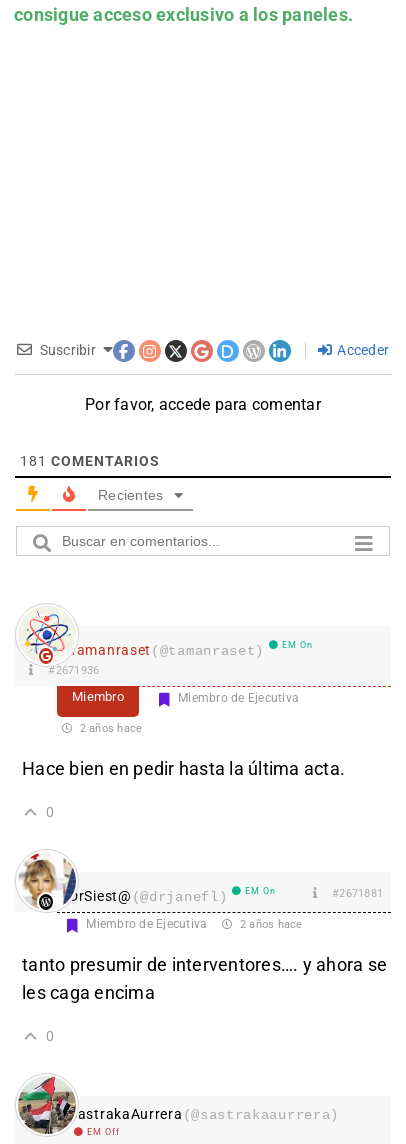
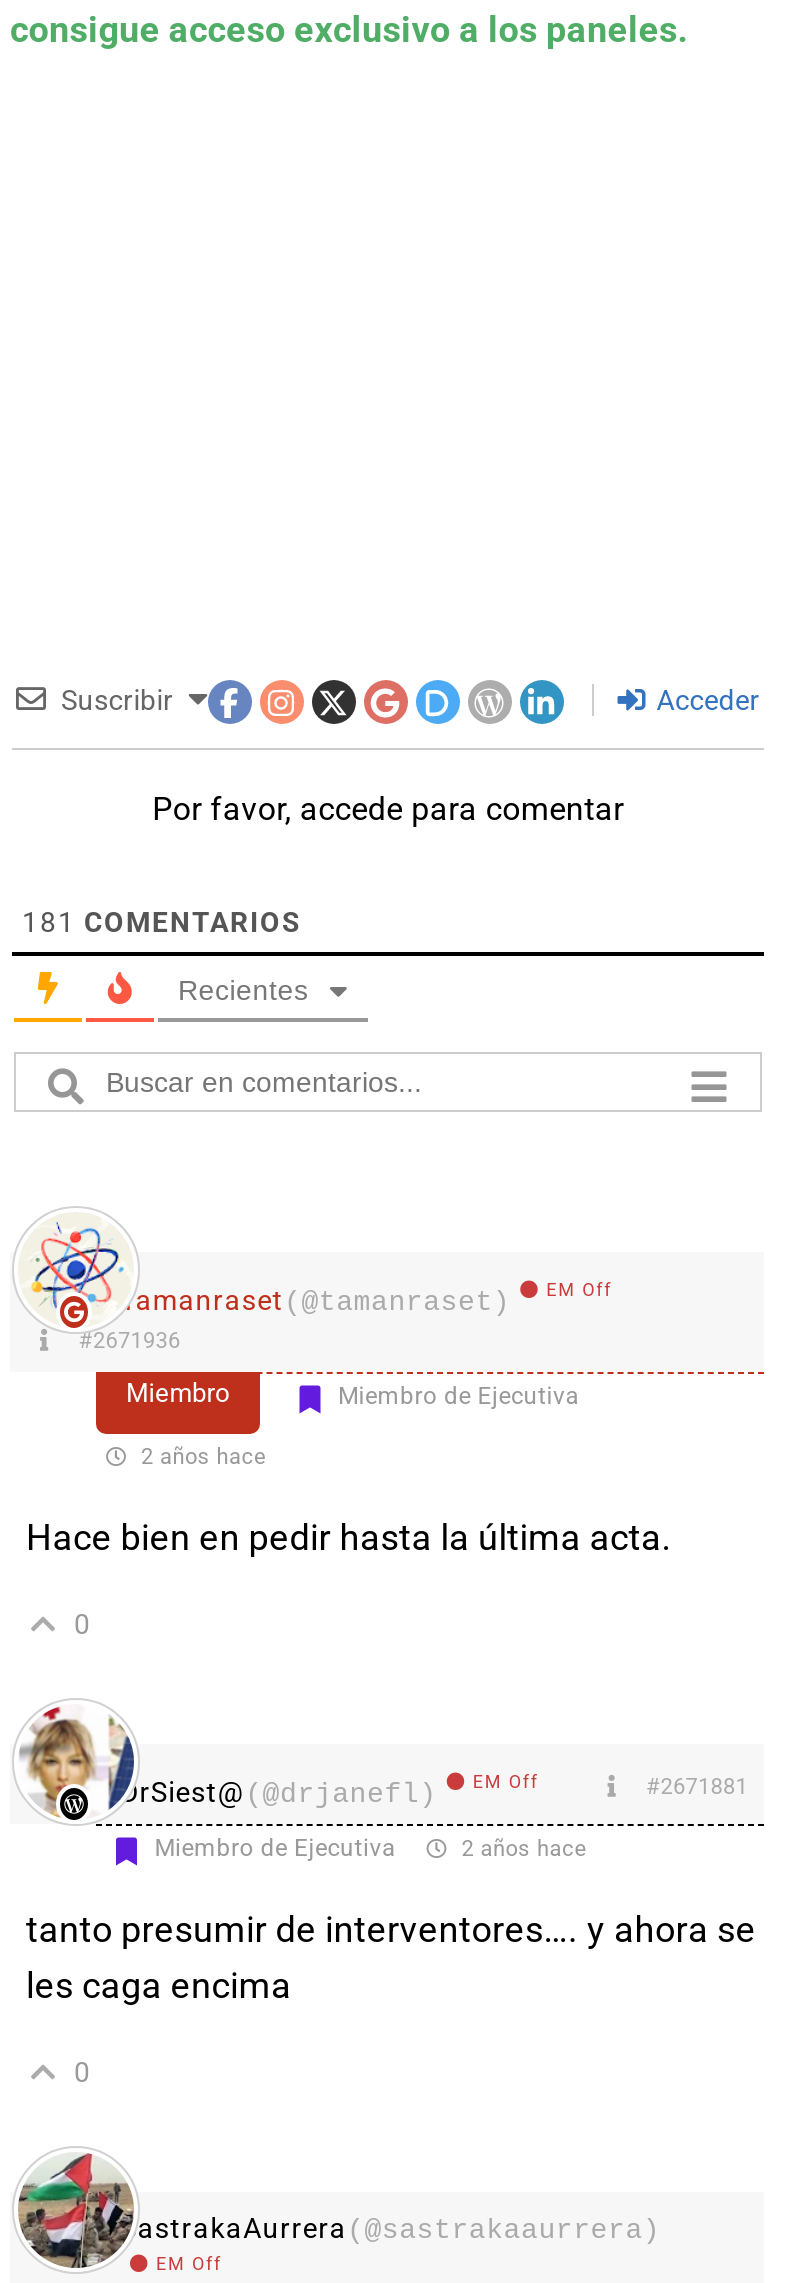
- EM On
+ EM Off

- EM On
+ EM Off
